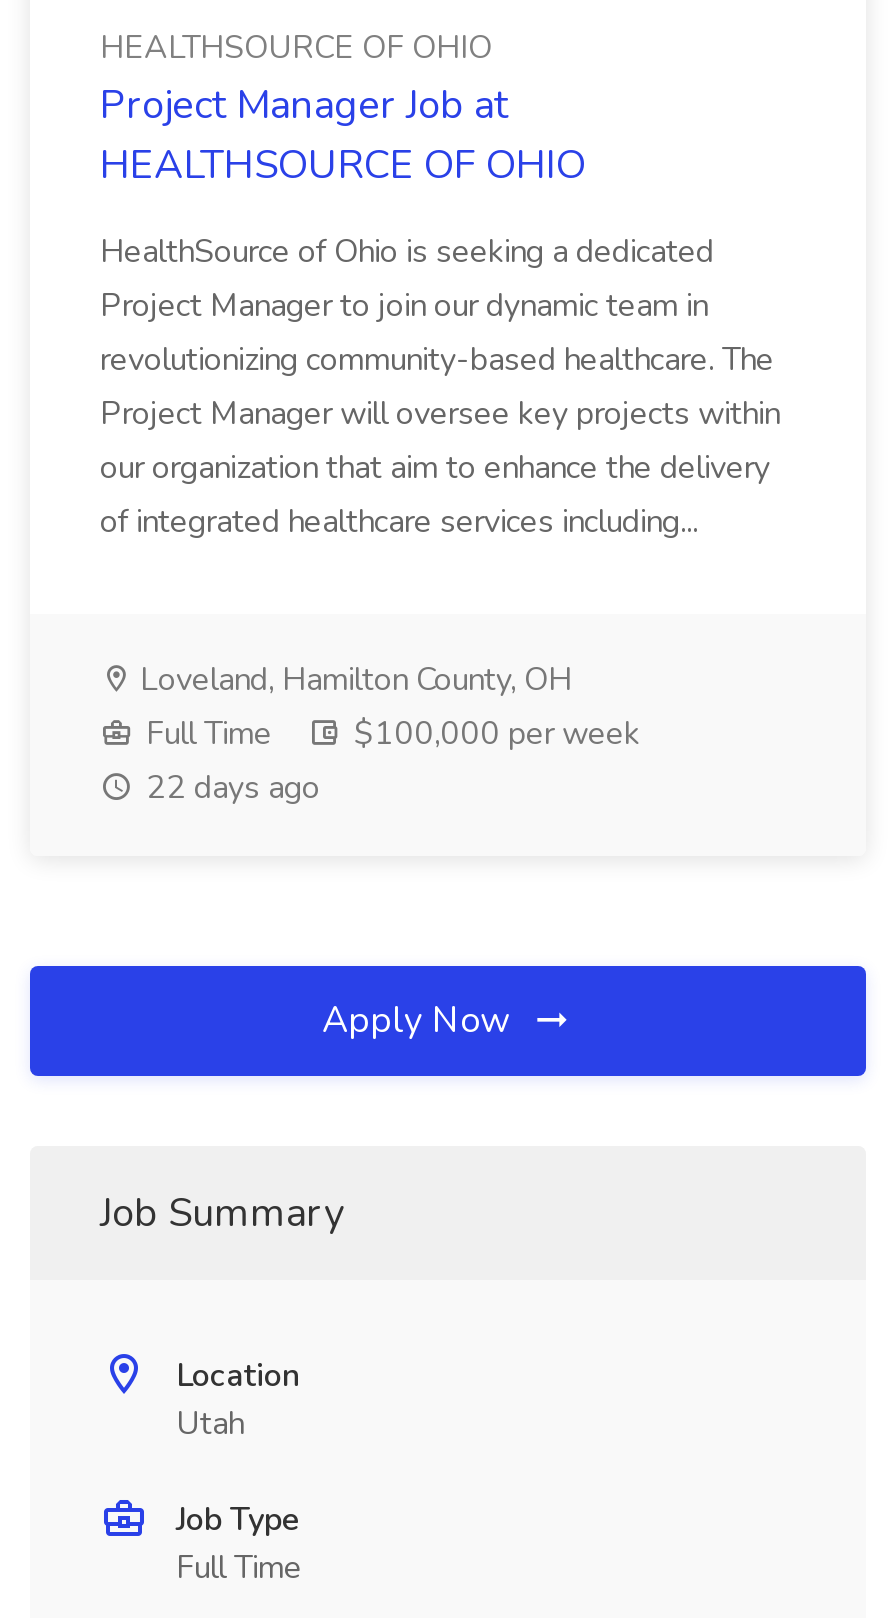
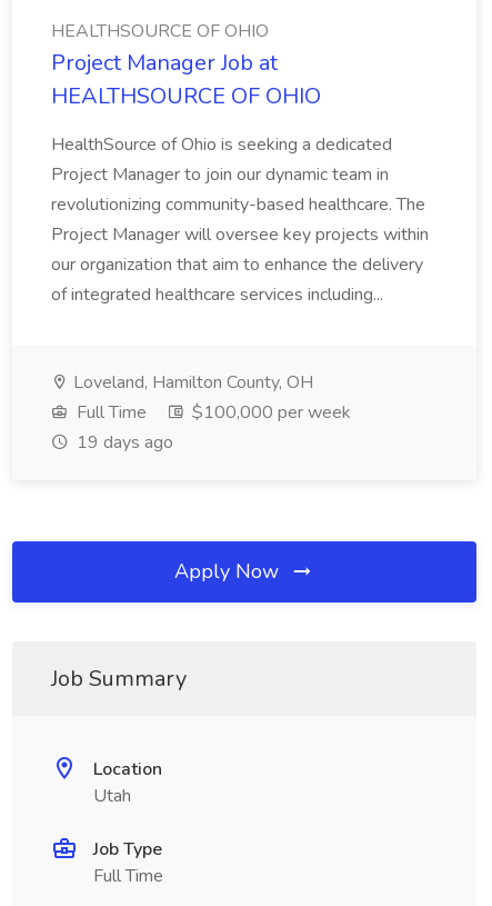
- 22 days ago
+ 19 days ago
